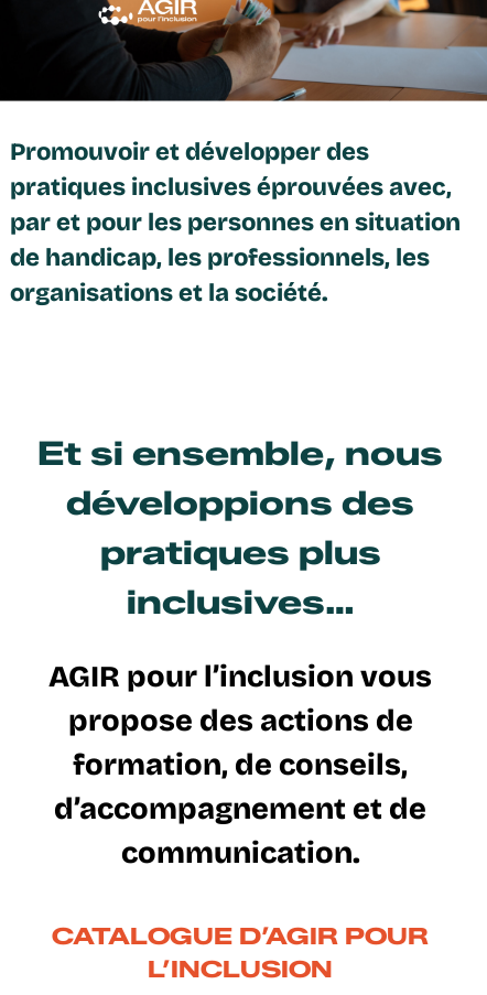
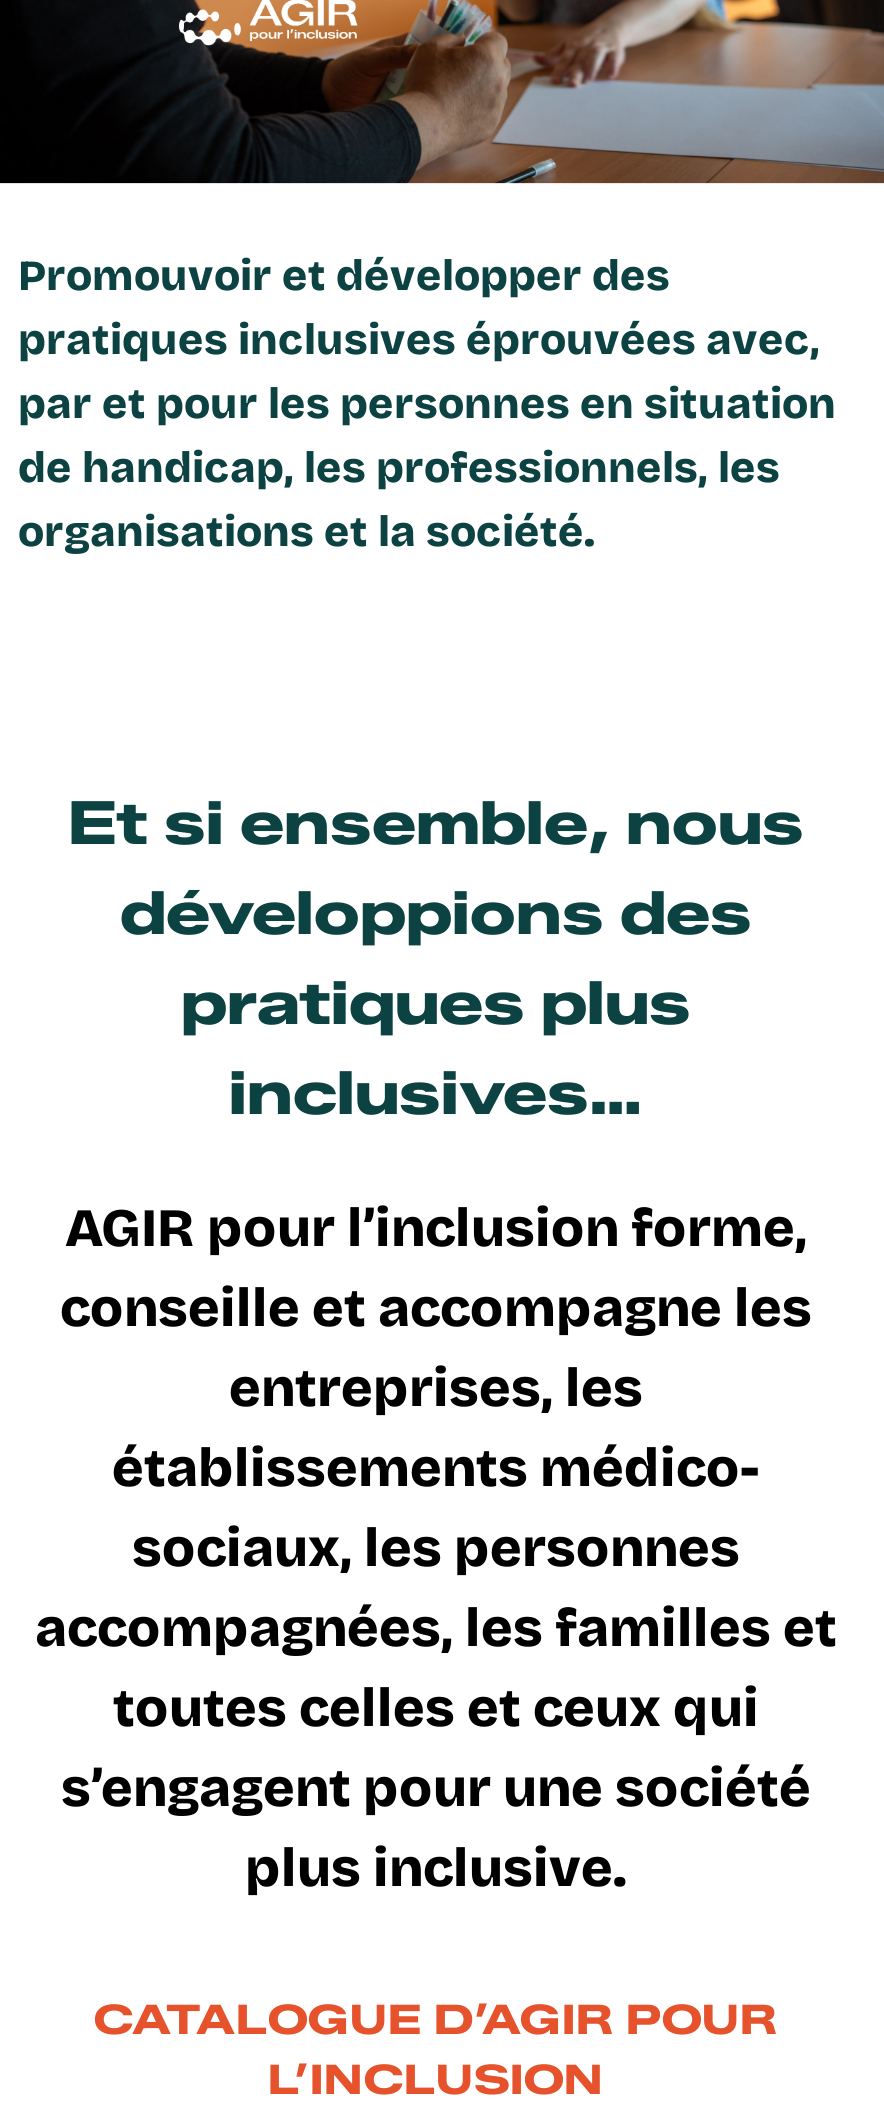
- AGIR pour l’inclusion vous
- propose des actions de
- formation, de conseils,
- d’accompagnement et de
- communication.
+ AGIR pour l’inclusion forme,
+ conseille et accompagne les
+ entreprises, les
+ établissements médico-
+ sociaux, les personnes
+ accompagnées, les familles et
+ toutes celles et ceux qui
+ s’engagent pour une société
+ plus inclusive.
